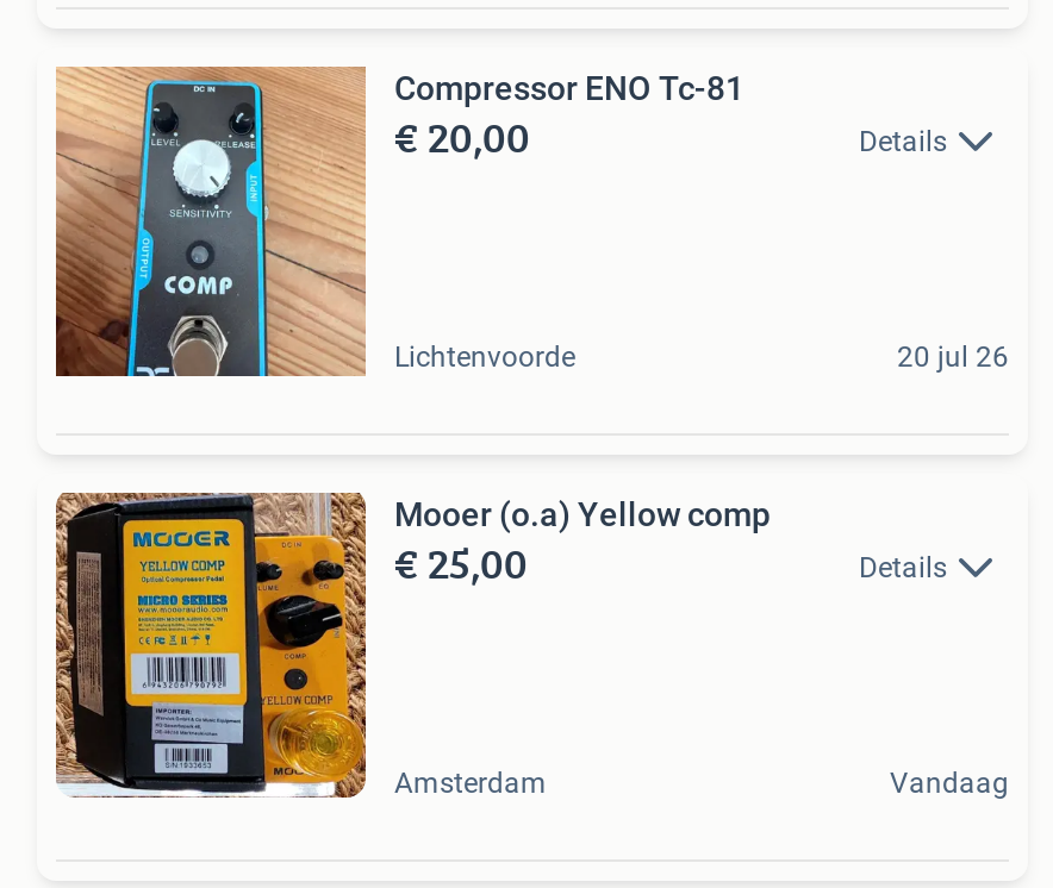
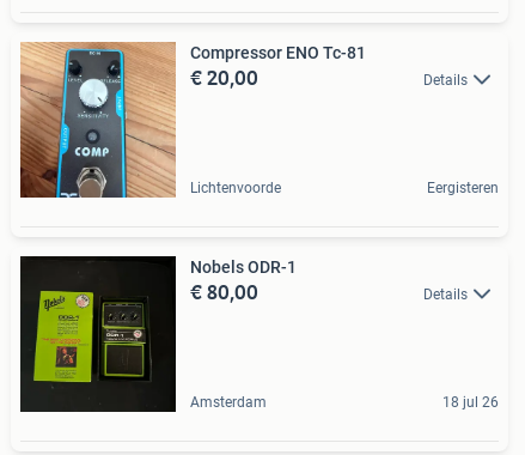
- 20 jul 26
+ Eergisteren

- [image]
- Mooer (o.a) Yellow comp
- € 25,00
+ [image]
+ Nobels ODR-1
+ € 80,00

- Vandaag
+ 18 jul 26
